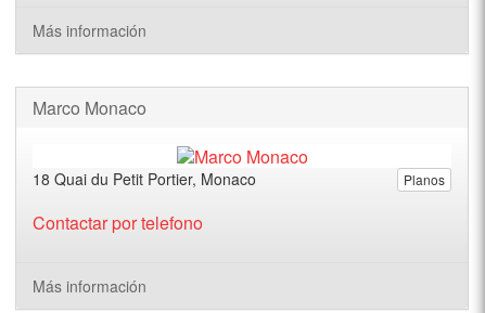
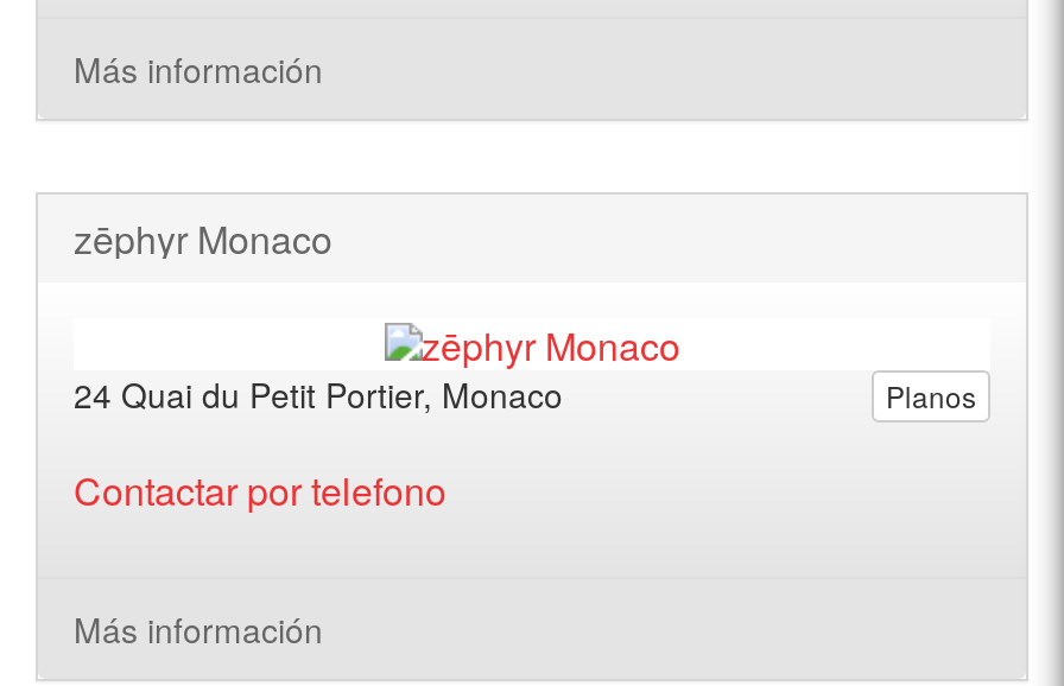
- Marco Monaco
+ zēphyr Monaco

- 18 Quai du Petit Portier, Monaco
+ 24 Quai du Petit Portier, Monaco
